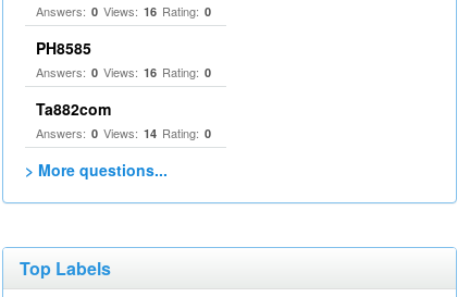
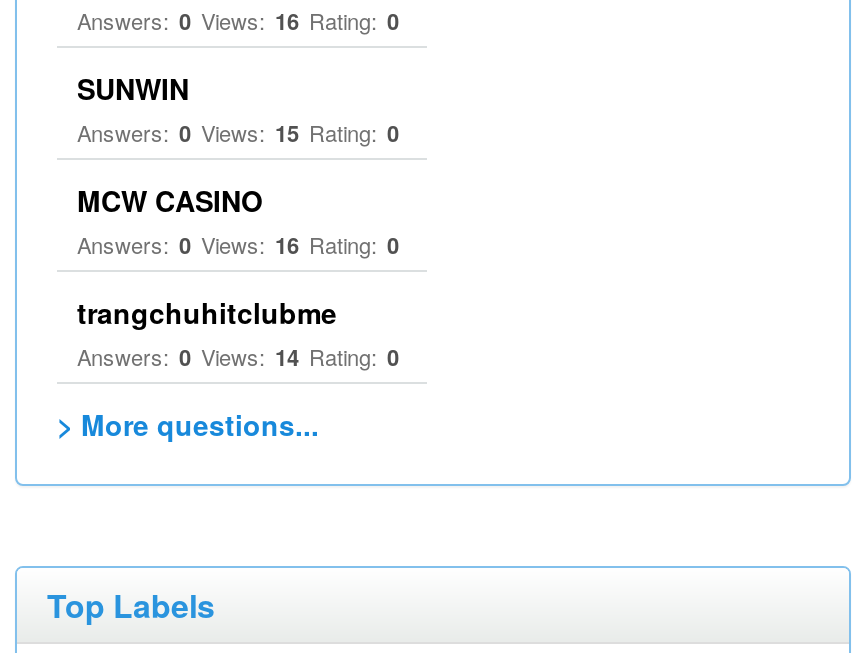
- PH8585
+ SUNWIN
+ Answers: 0 Views: 15 Rating: 0
+ MCW CASINO

- Ta882com
+ trangchuhitclubme
